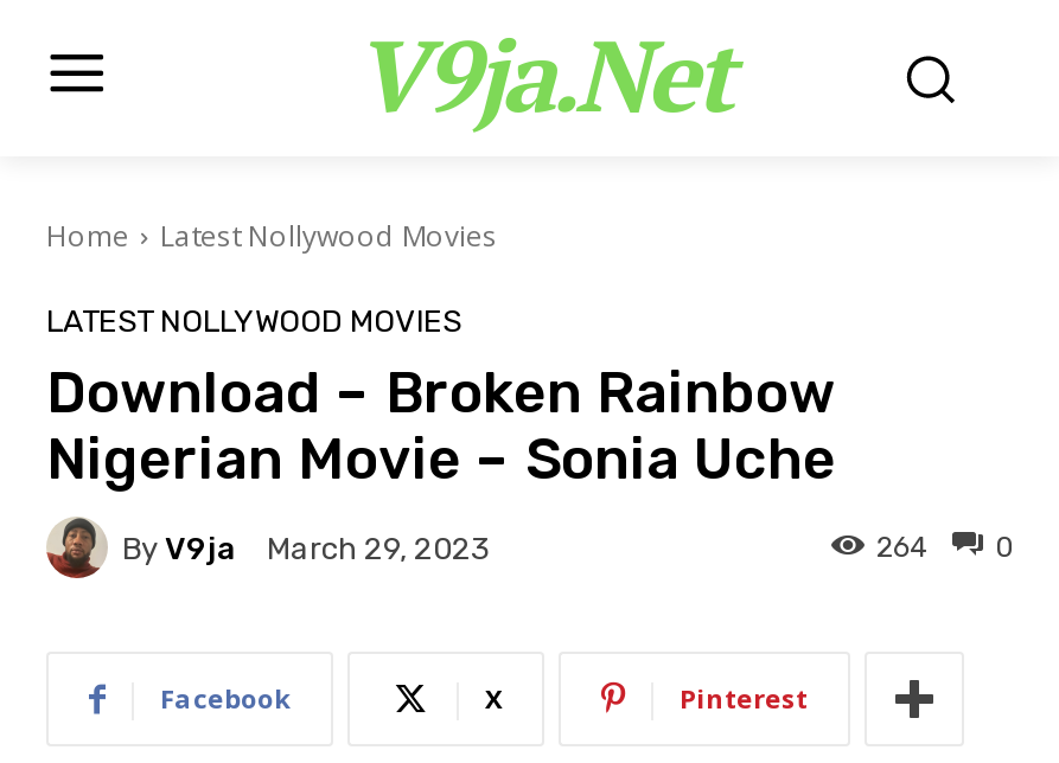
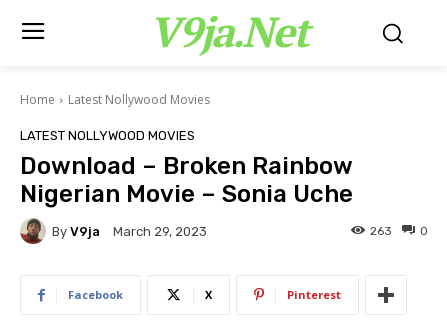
- 264 0
+ 263 0
